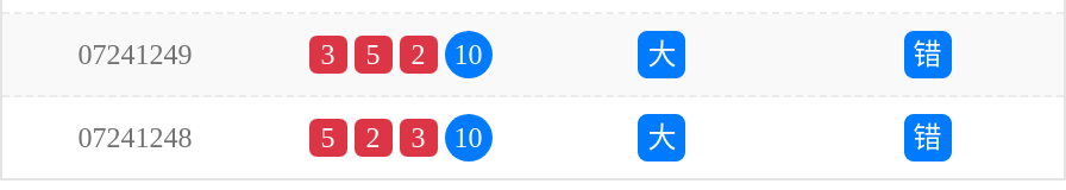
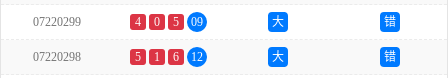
- 07241249
- 3
+ 07220299
+ 4
+ 0

- 2
- 10
+ 09

- 07241248
+ 07220298

- 2
+ 1

- 3
+ 6

- 10
+ 12
